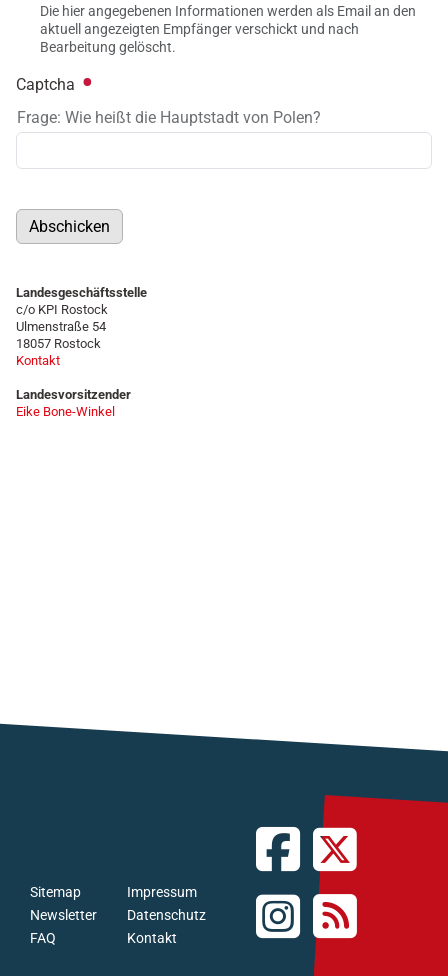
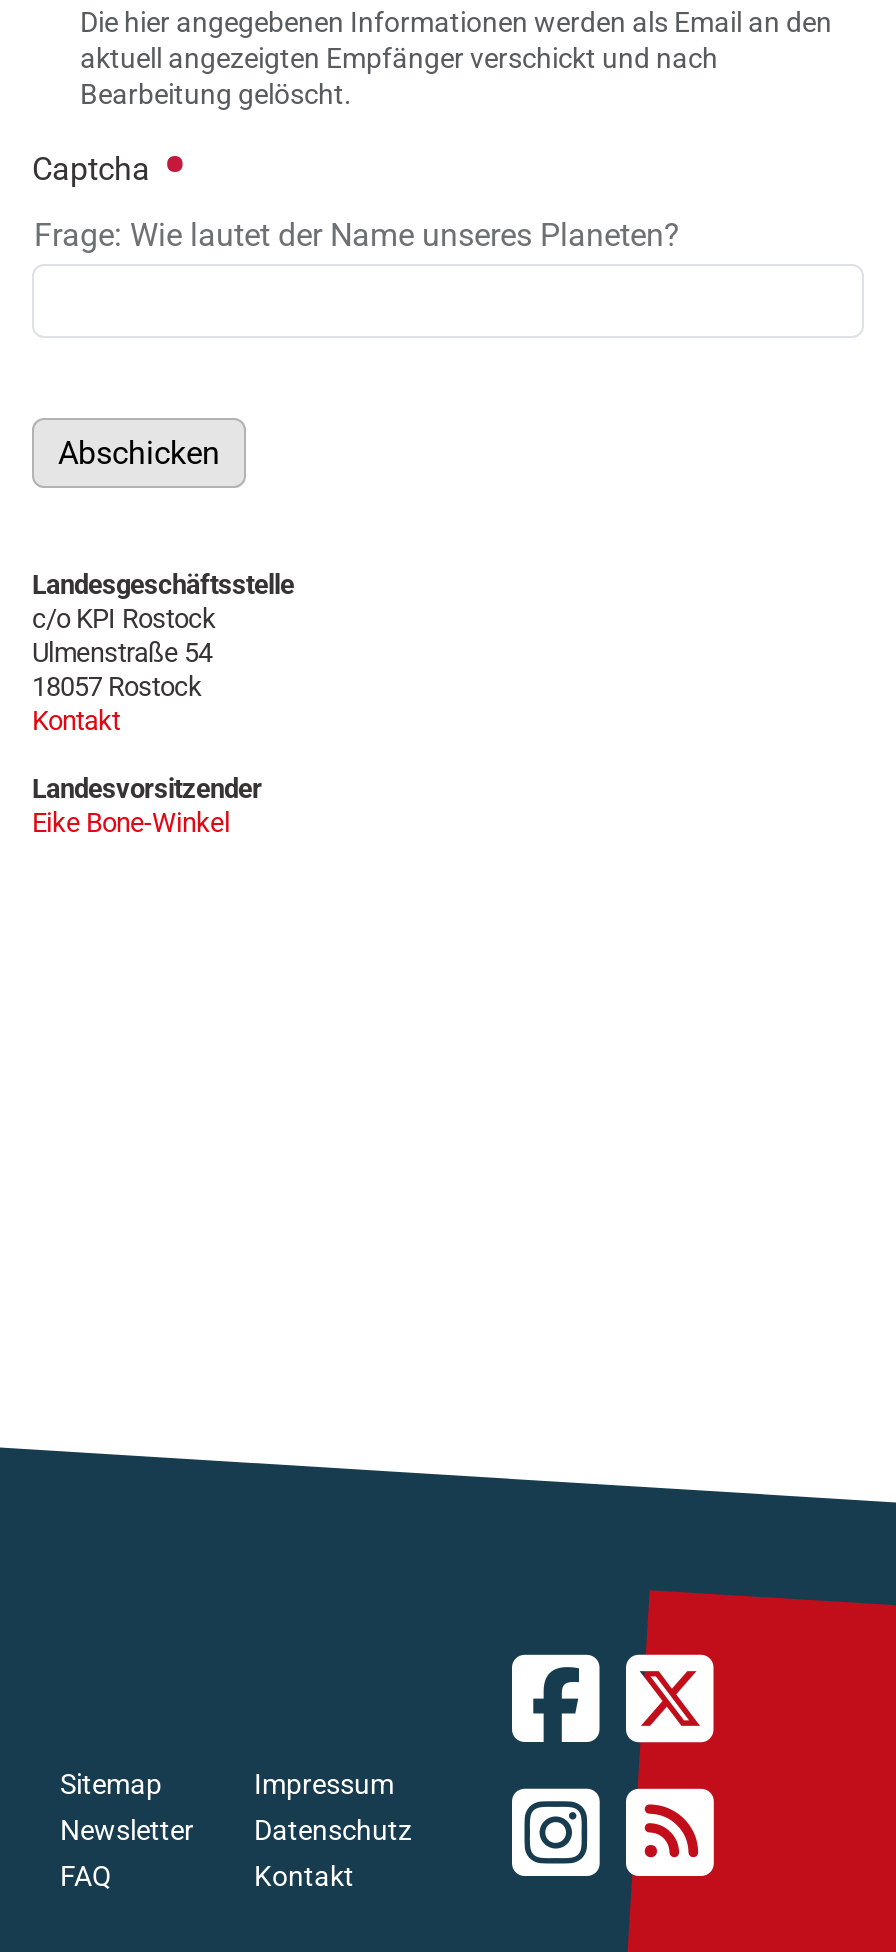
- Frage: Wie heißt die Hauptstadt von Polen?
+ Frage: Wie lautet der Name unseres Planeten?
